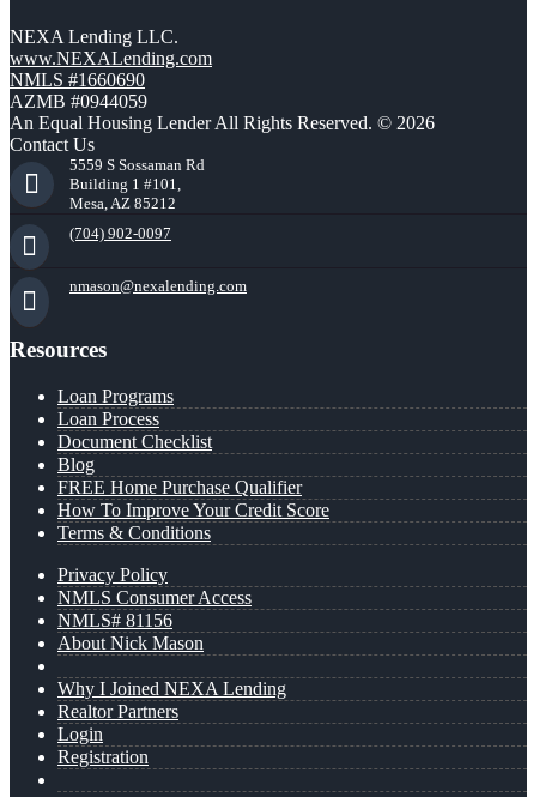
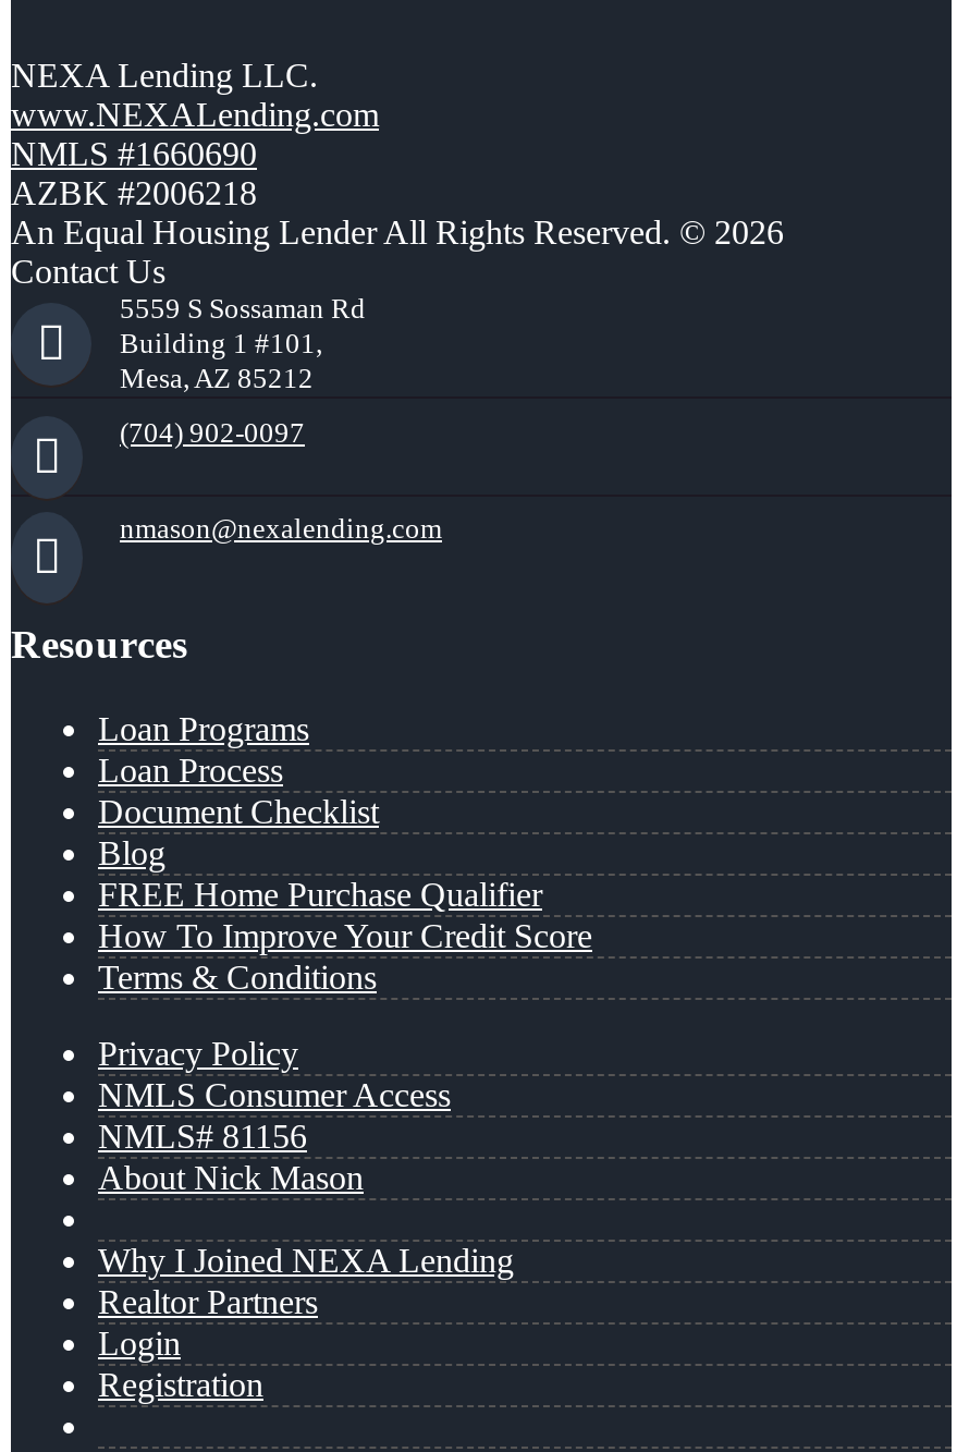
- AZMB #0944059
+ AZBK #2006218
